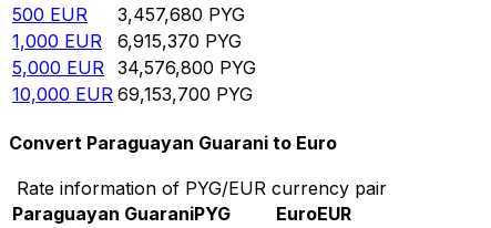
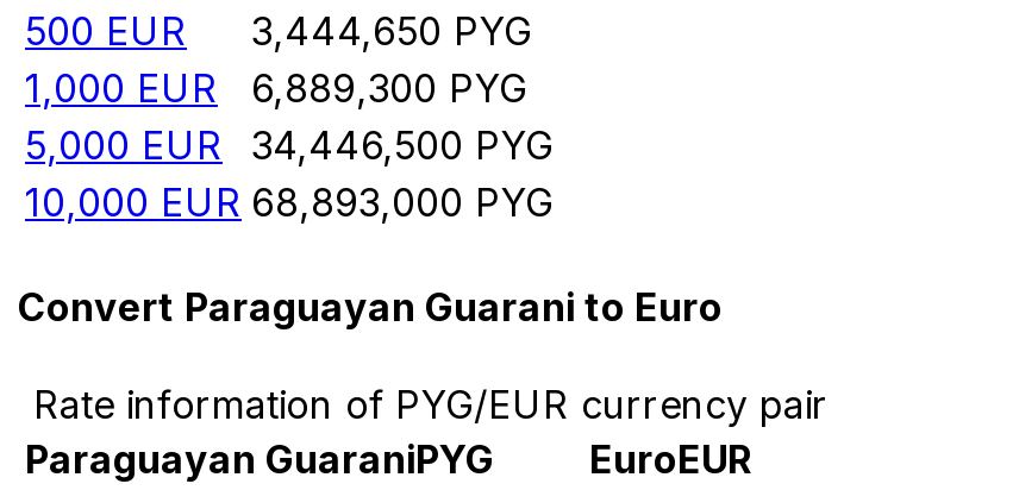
- 500 EUR 3,457,680 PYG
+ 500 EUR 3,444,650 PYG

- 1,000 EUR 6,915,370 PYG
+ 1,000 EUR 6,889,300 PYG

- 5,000 EUR 34,576,800 PYG
+ 5,000 EUR 34,446,500 PYG

- 10,000 EUR 69,153,700 PYG
+ 10,000 EUR 68,893,000 PYG
